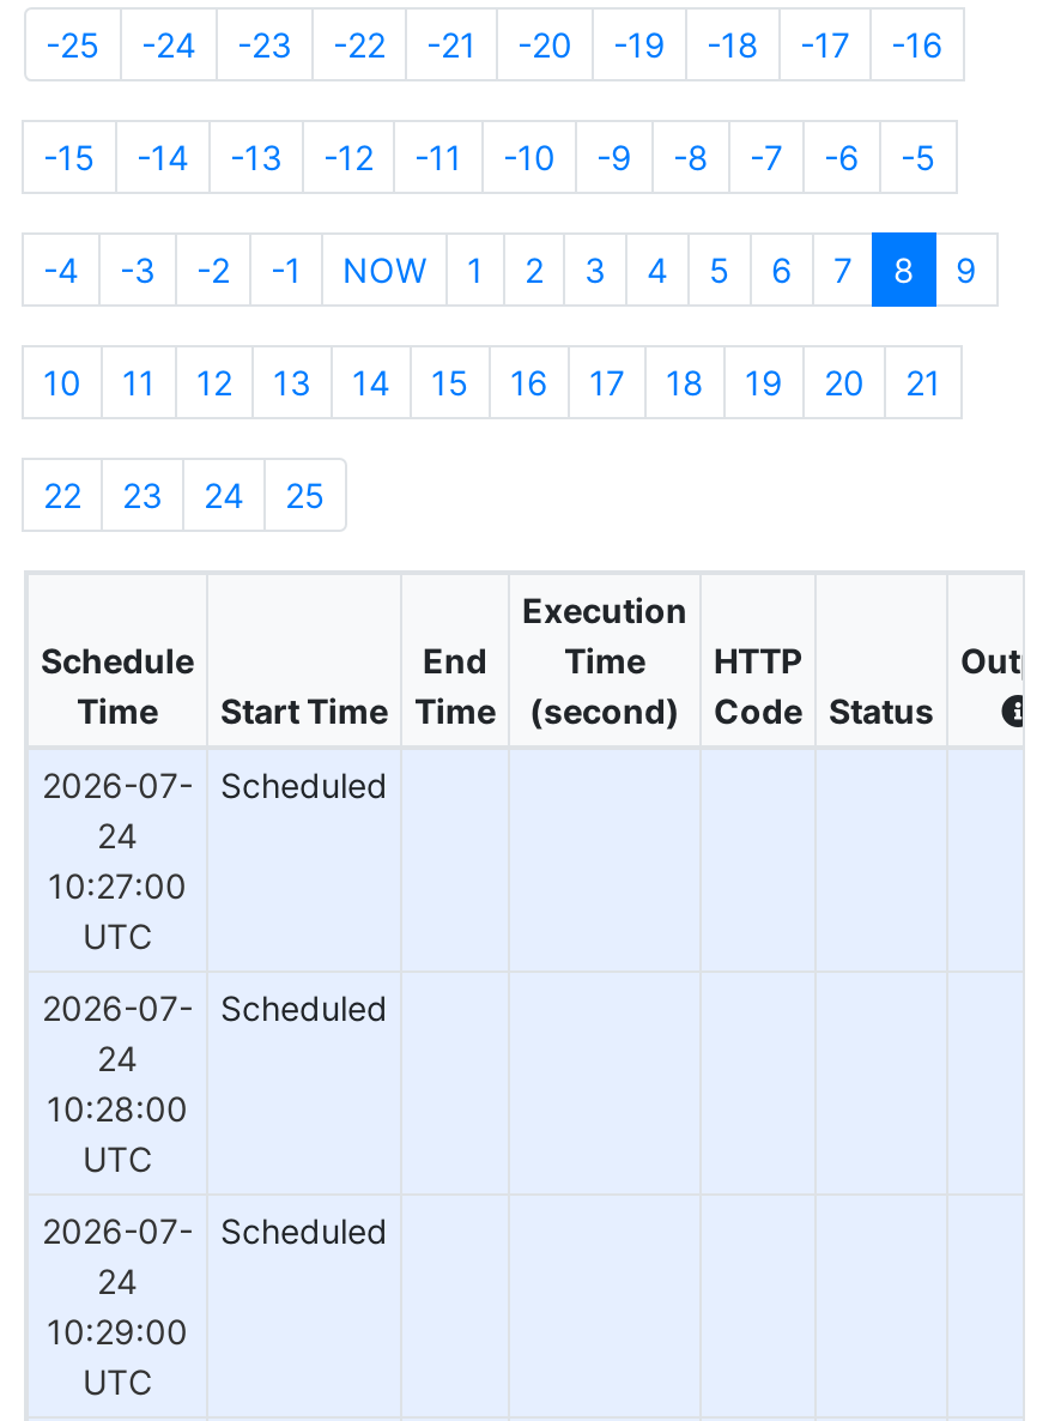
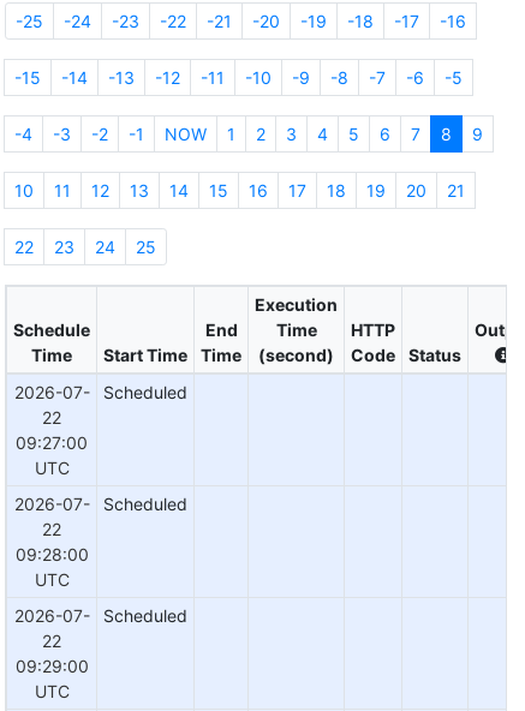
- 24
+ 22

- 10:27:00
+ 09:27:00

- 24
+ 22

- 10:28:00
+ 09:28:00

- 24
+ 22

- 10:29:00
+ 09:29:00
